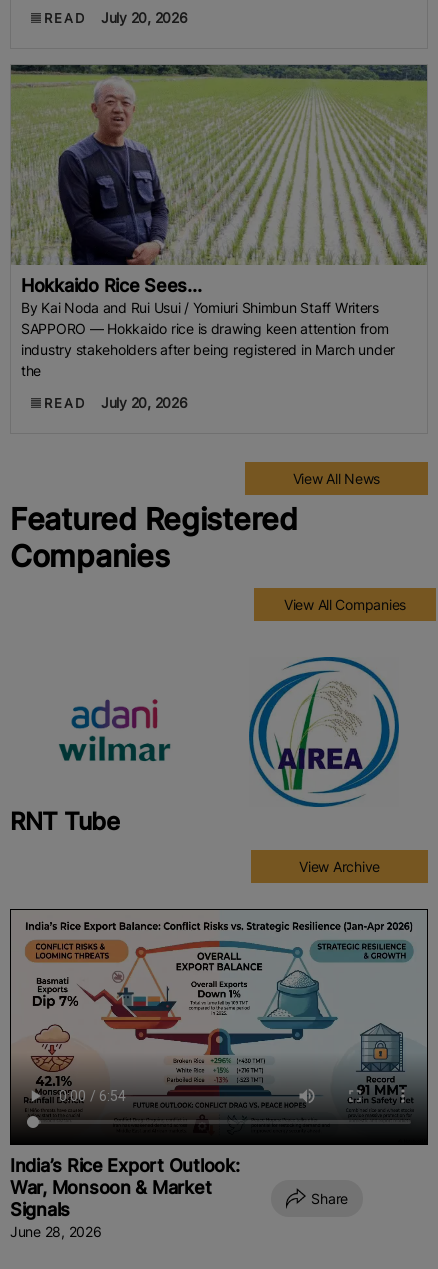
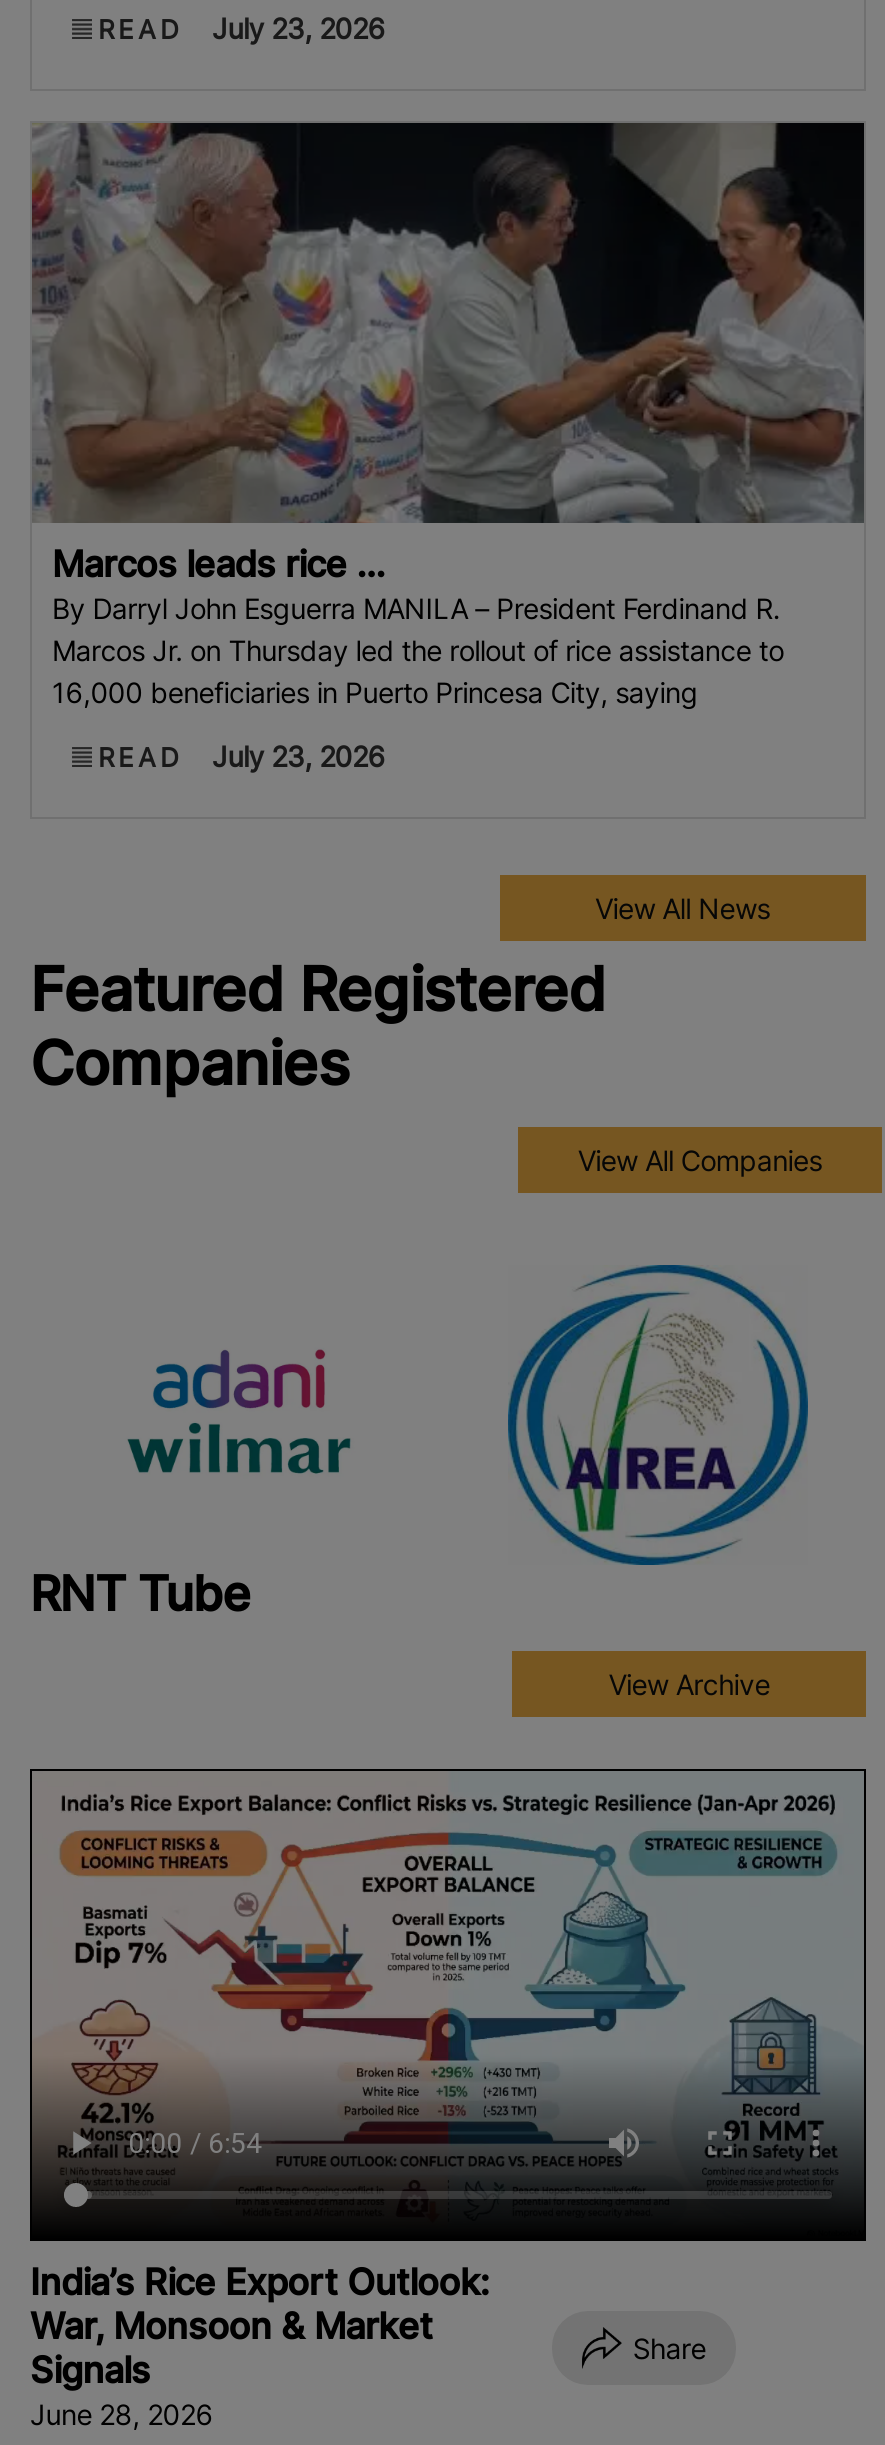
- READ July 20, 2026
+ READ July 23, 2026

- [image]
- Hokkaido Rice Sees...
- By Kai Noda and Rui Usui / Yomiuri Shimbun Staff Writers
- SAPPORO — Hokkaido rice is drawing keen attention from
- industry stakeholders after being registered in March under
- the
+ [image]
+ Marcos leads rice ...
+ By Darryl John Esguerra MANILA – President Ferdinand R.
+ Marcos Jr. on Thursday led the rollout of rice assistance to
+ 16,000 beneficiaries in Puerto Princesa City, saying

- READ July 20, 2026
+ READ July 23, 2026
